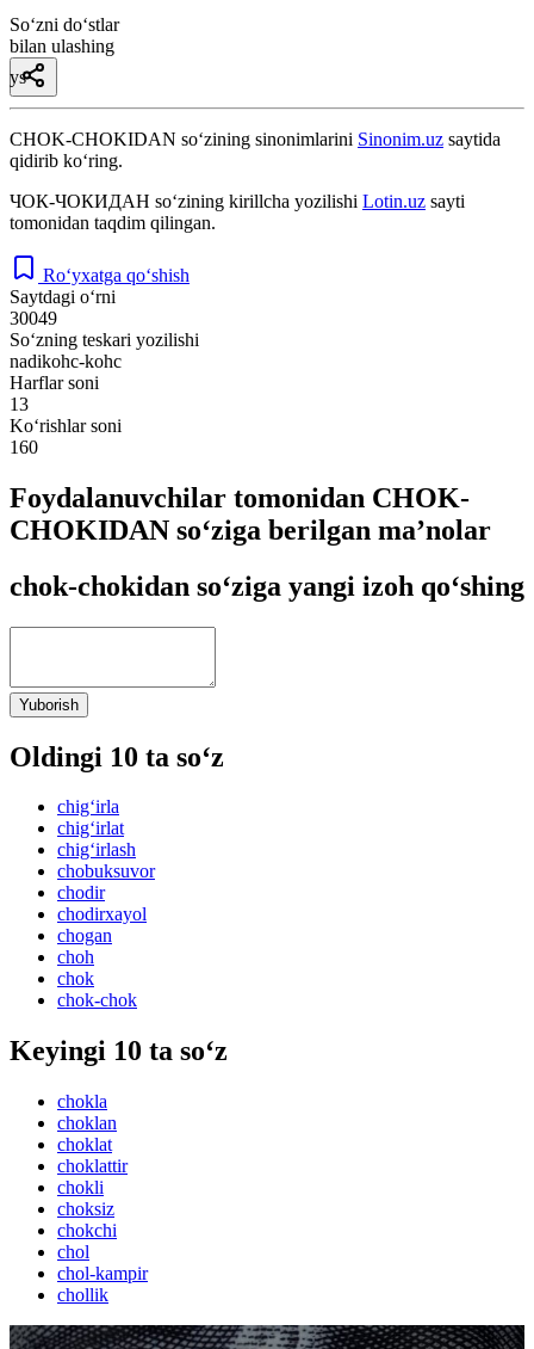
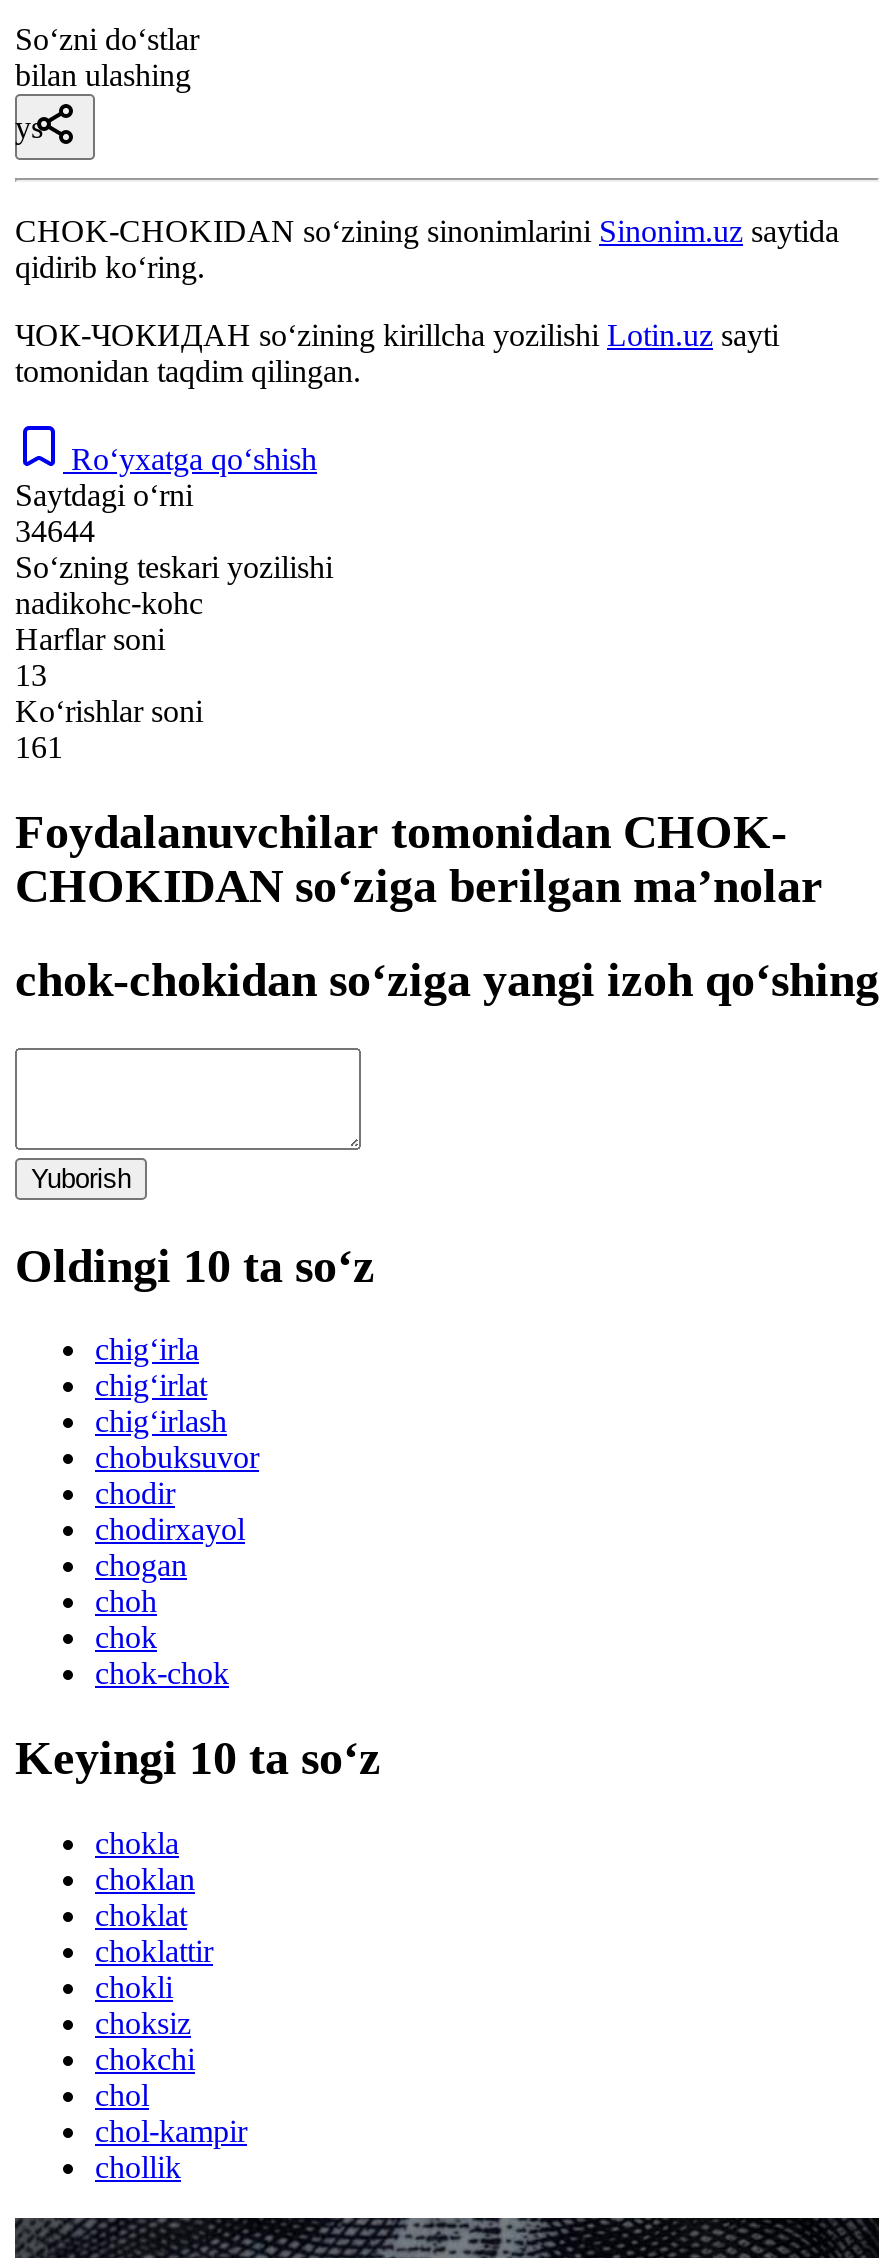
- 30049
+ 34644

- 160
+ 161
